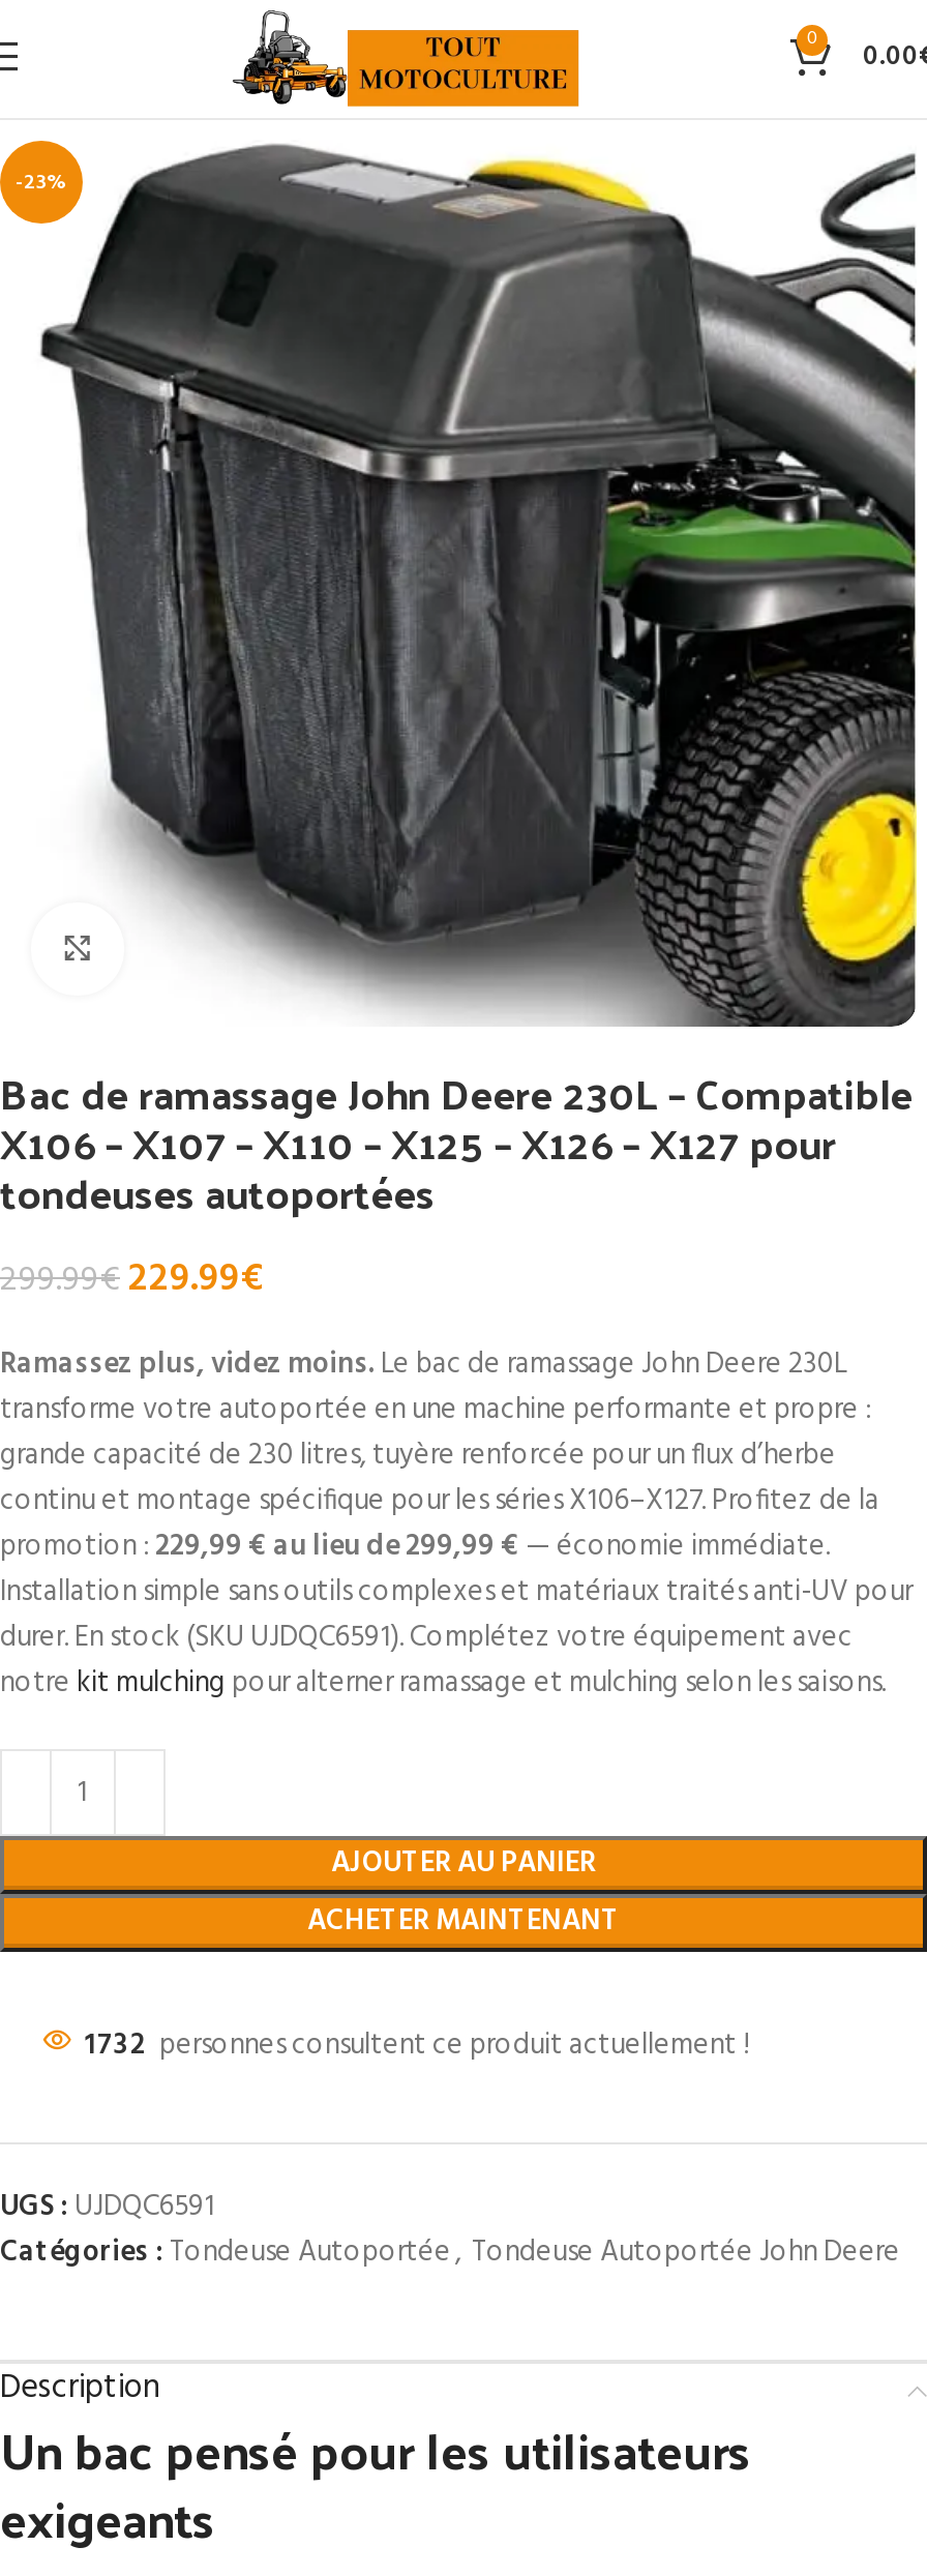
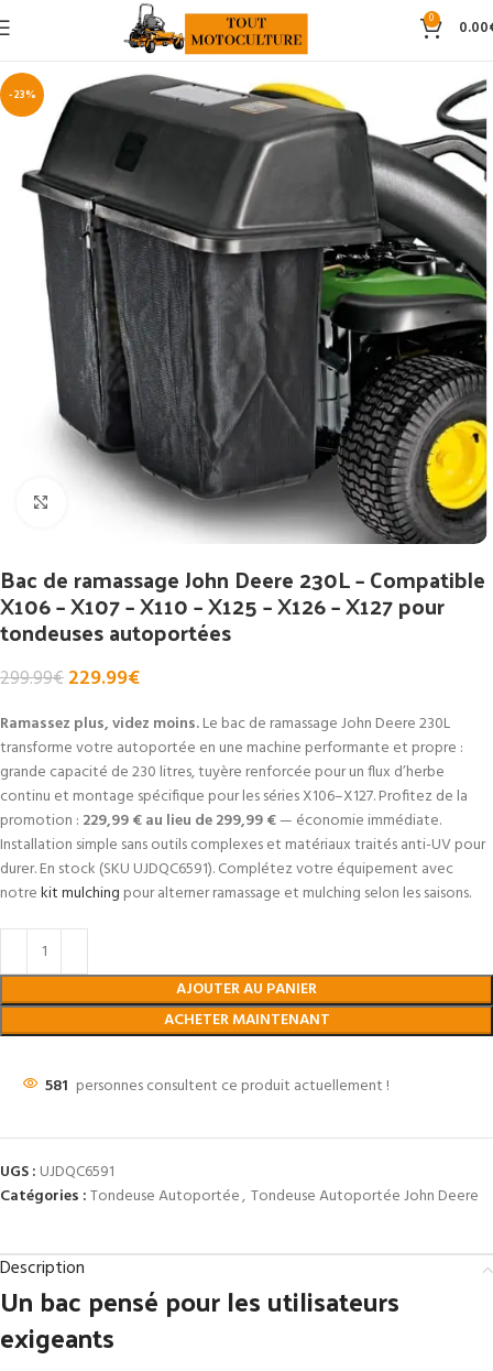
- 1732 personnes consultent ce produit actuellement !
+ 581 personnes consultent ce produit actuellement !
